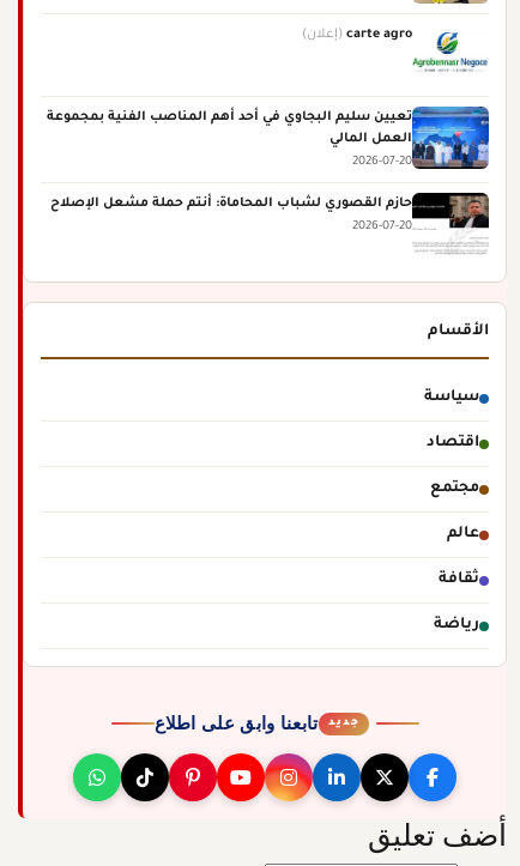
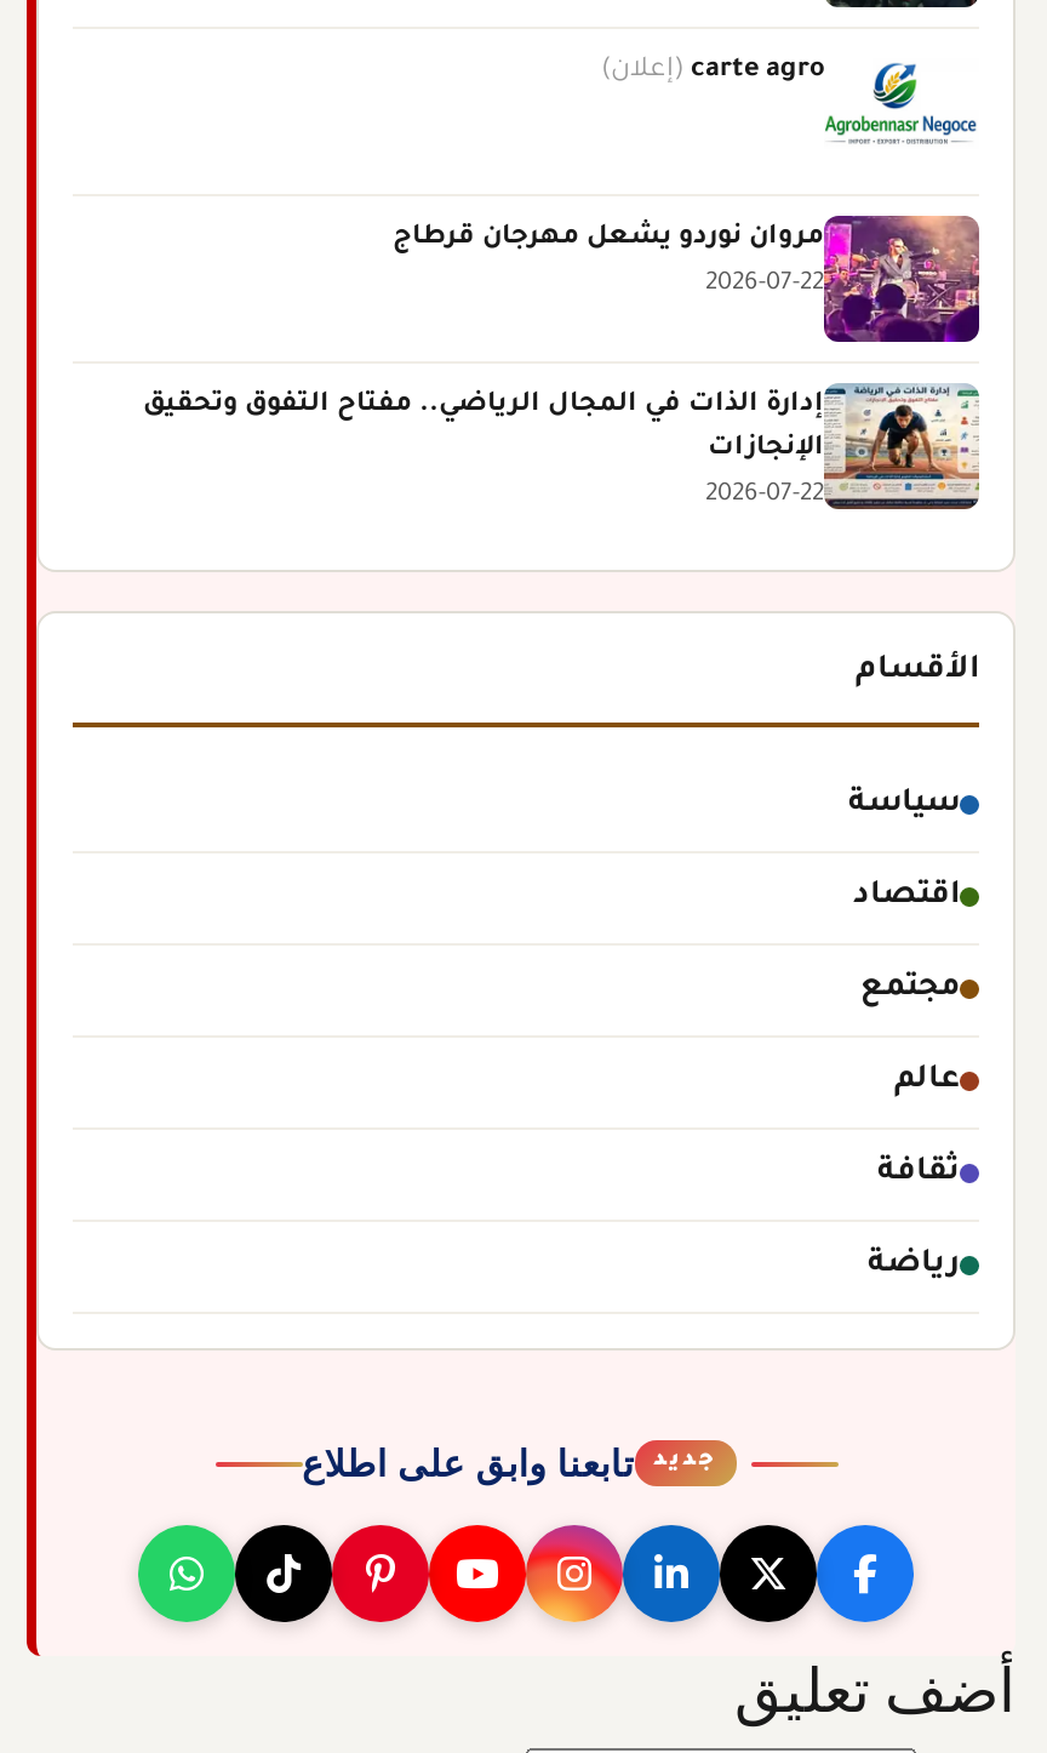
- [image]
- تعيين سليم البجاوي في أحد أهم المناصب الفنية بمجموعة
+ [image]
+ مروان نوردو يشعل مهرجان قرطاج

- العمل المالي
+ 2026-07-22

- 2026-07-20
+ إدارة الذات في المجال الرياضي.. مفتاح التفوق وتحقيق

- [image]
- حازم القصوري لشباب المحاماة: أنتم حملة مشعل الإصلاح
+ [image]
+ الإنجازات

- 2026-07-20
+ 2026-07-22
